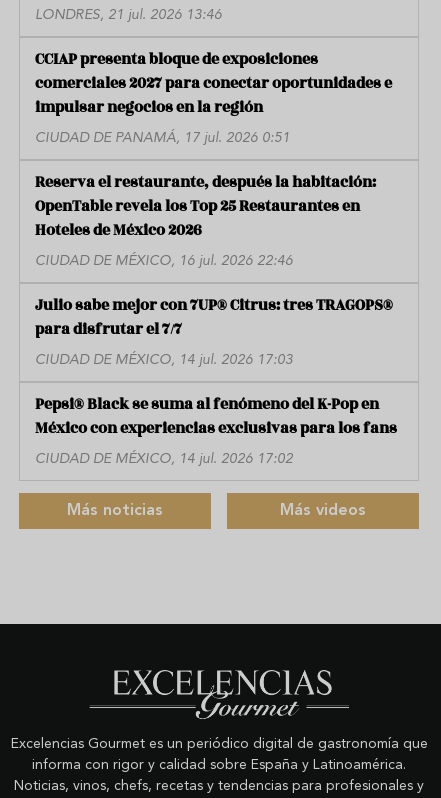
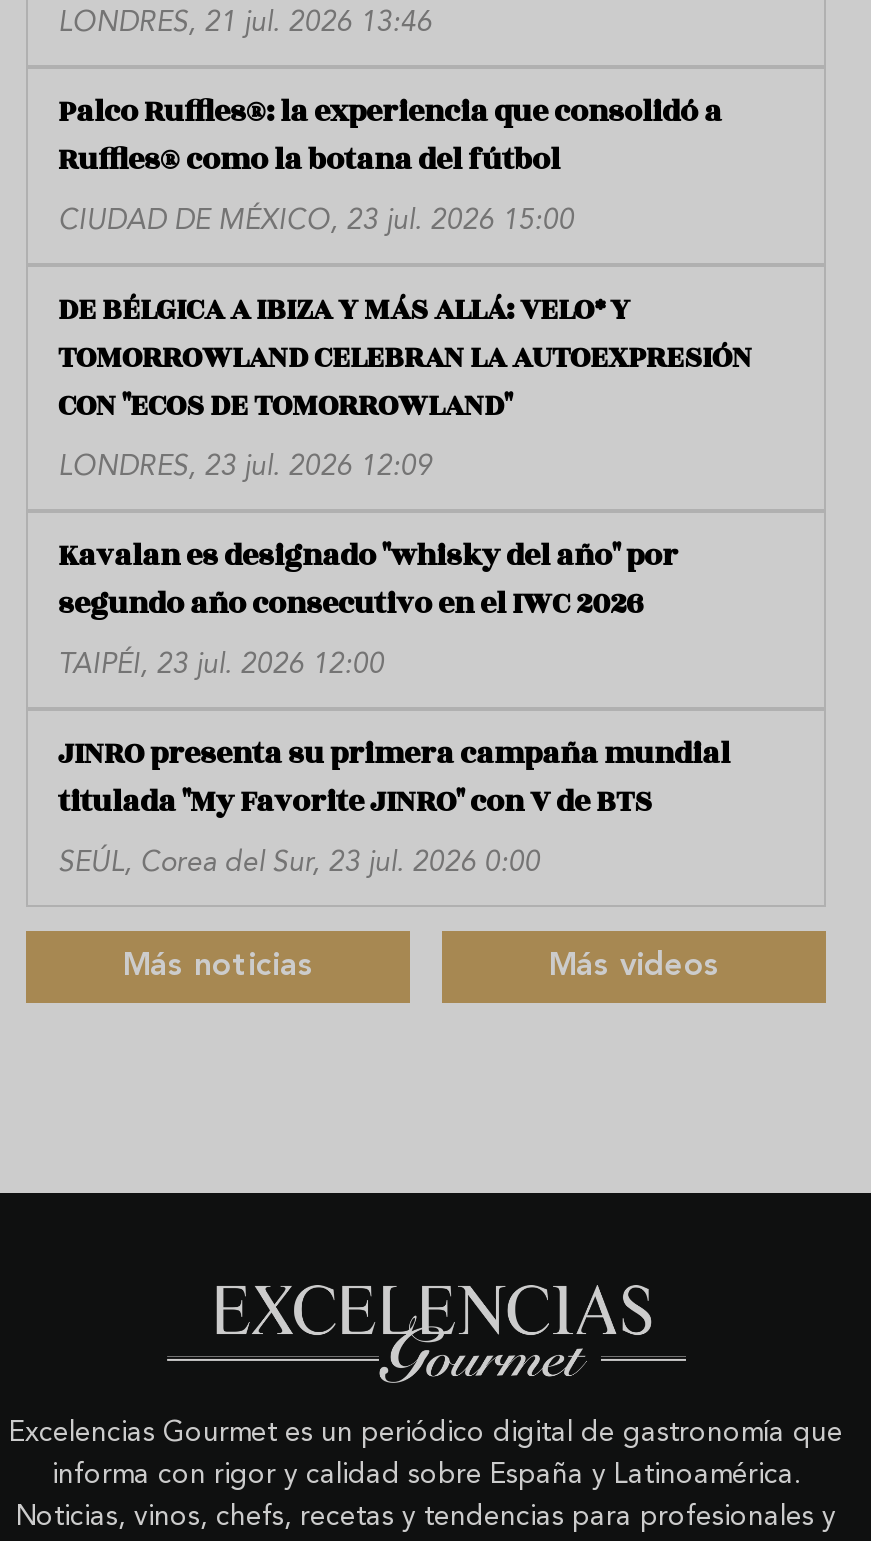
- CCIAP presenta bloque de exposiciones
- comerciales 2027 para conectar oportunidades e
- impulsar negocios en la región
+ Palco Ruffles®: la experiencia que consolidó a
+ Ruffles® como la botana del fútbol

- CIUDAD DE PANAMÁ, 17 jul. 2026 0:51
+ CIUDAD DE MÉXICO, 23 jul. 2026 15:00

- Reserva el restaurante, después la habitación:
- OpenTable revela los Top 25 Restaurantes en
- Hoteles de México 2026
+ DE BÉLGICA A IBIZA Y MÁS ALLÁ: VELO* Y
+ TOMORROWLAND CELEBRAN LA AUTOEXPRESIÓN
+ CON "ECOS DE TOMORROWLAND"

- CIUDAD DE MÉXICO, 16 jul. 2026 22:46
+ LONDRES, 23 jul. 2026 12:09

- Julio sabe mejor con 7UP® Citrus: tres TRAGOPS®
- para disfrutar el 7/7
+ Kavalan es designado "whisky del año" por
+ segundo año consecutivo en el IWC 2026

- CIUDAD DE MÉXICO, 14 jul. 2026 17:03
+ TAIPÉI, 23 jul. 2026 12:00

- Pepsi® Black se suma al fenómeno del K-Pop en
- México con experiencias exclusivas para los fans
+ JINRO presenta su primera campaña mundial
+ titulada "My Favorite JINRO" con V de BTS

- CIUDAD DE MÉXICO, 14 jul. 2026 17:02
+ SEÚL, Corea del Sur, 23 jul. 2026 0:00
